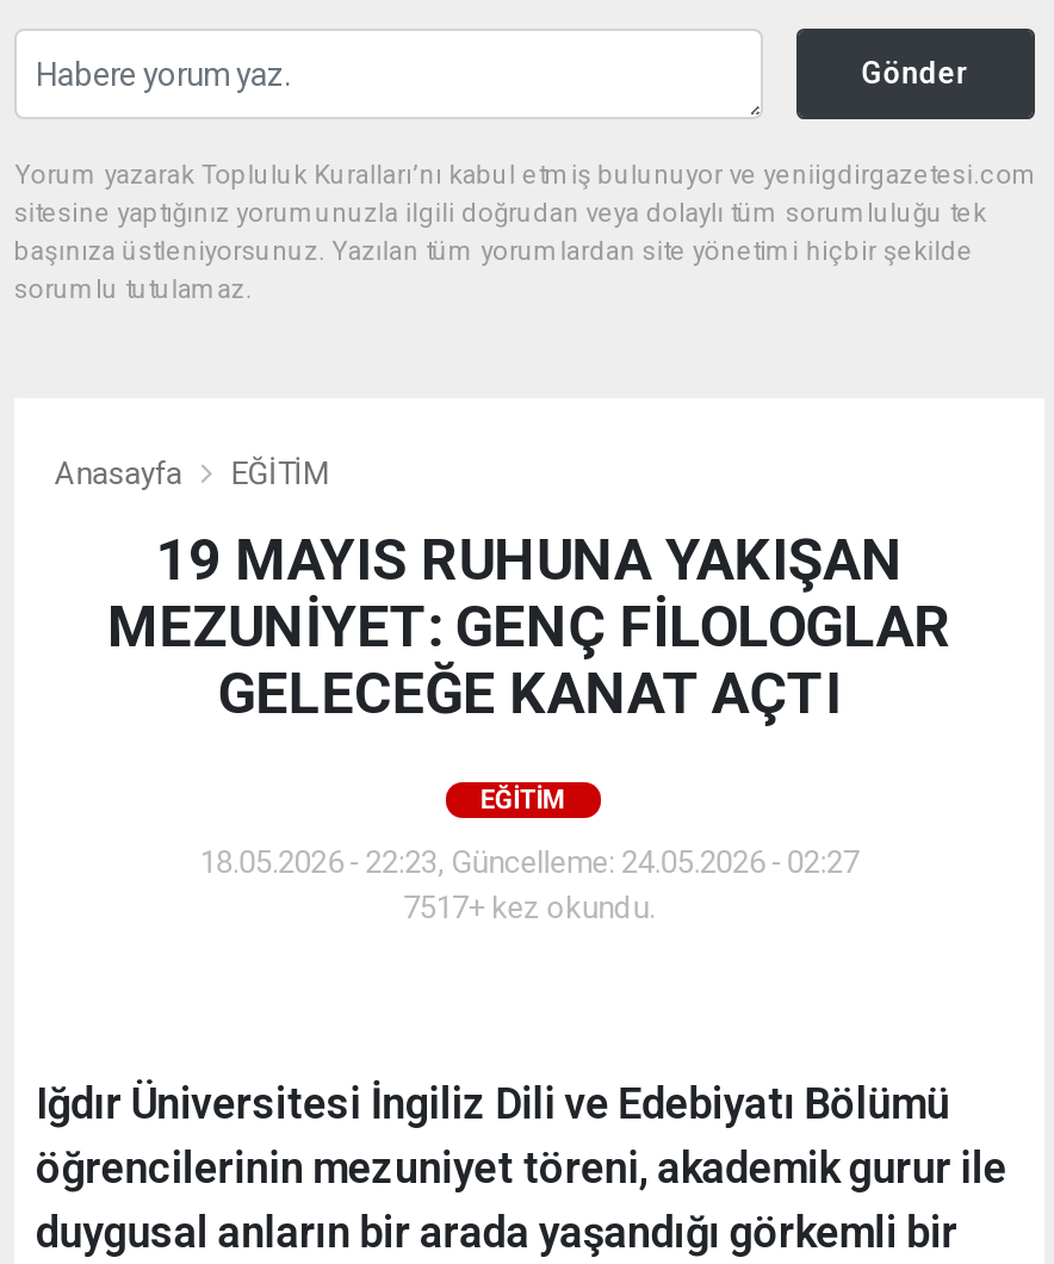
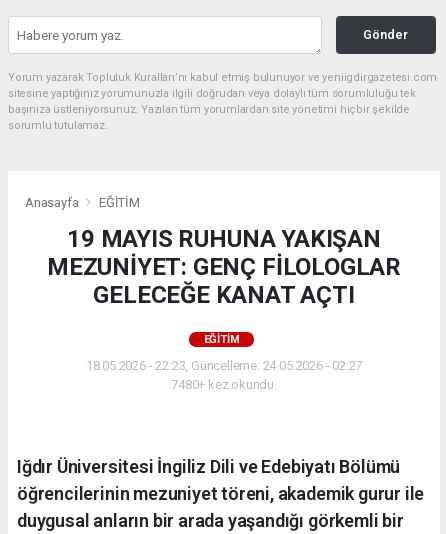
- 7517+ kez okundu.
+ 7480+ kez okundu.
